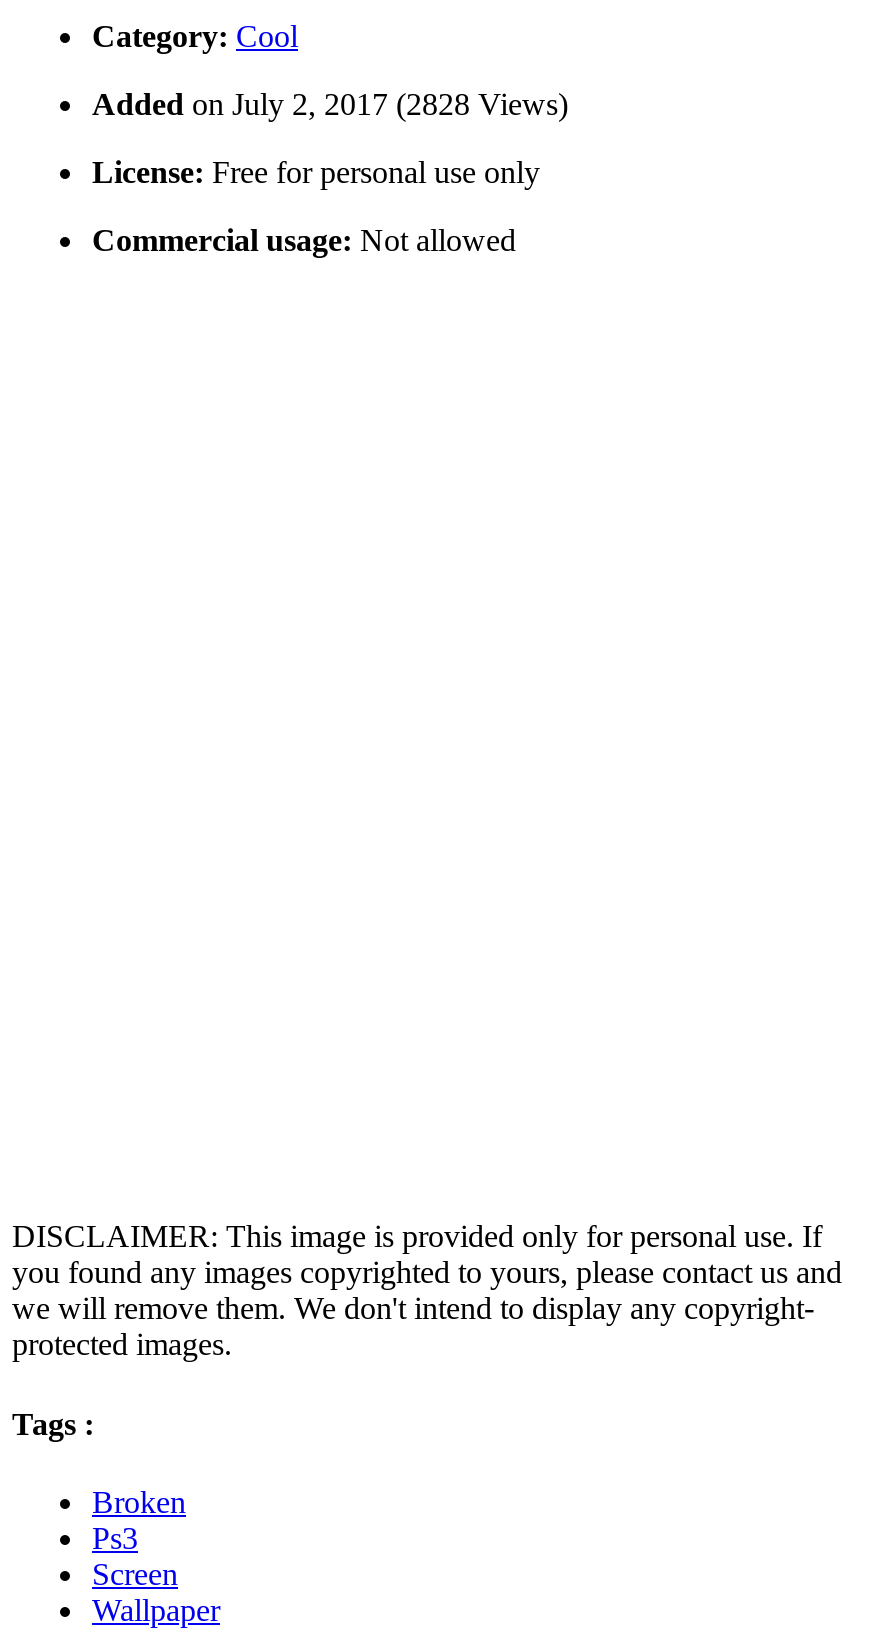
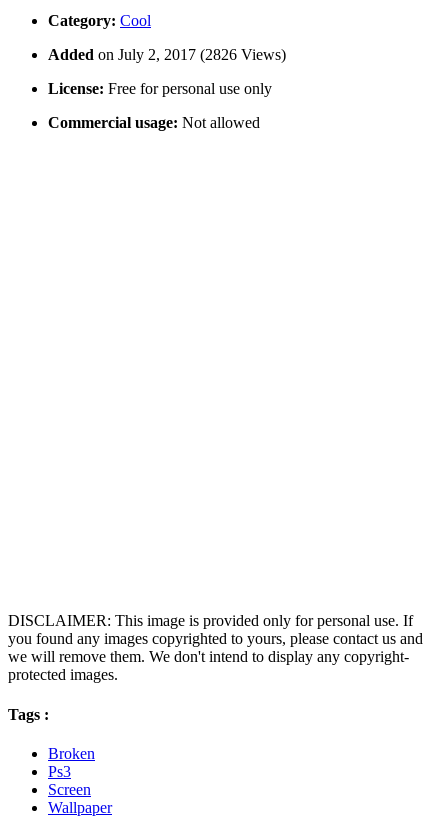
- Added on July 2, 2017 (2828 Views)
+ Added on July 2, 2017 (2826 Views)
